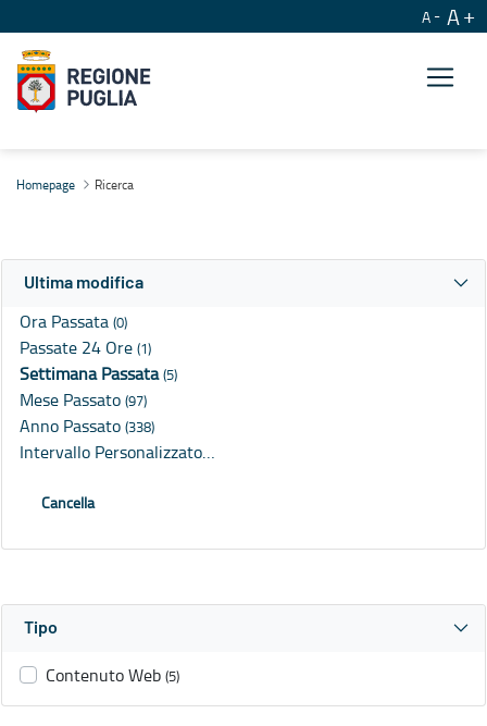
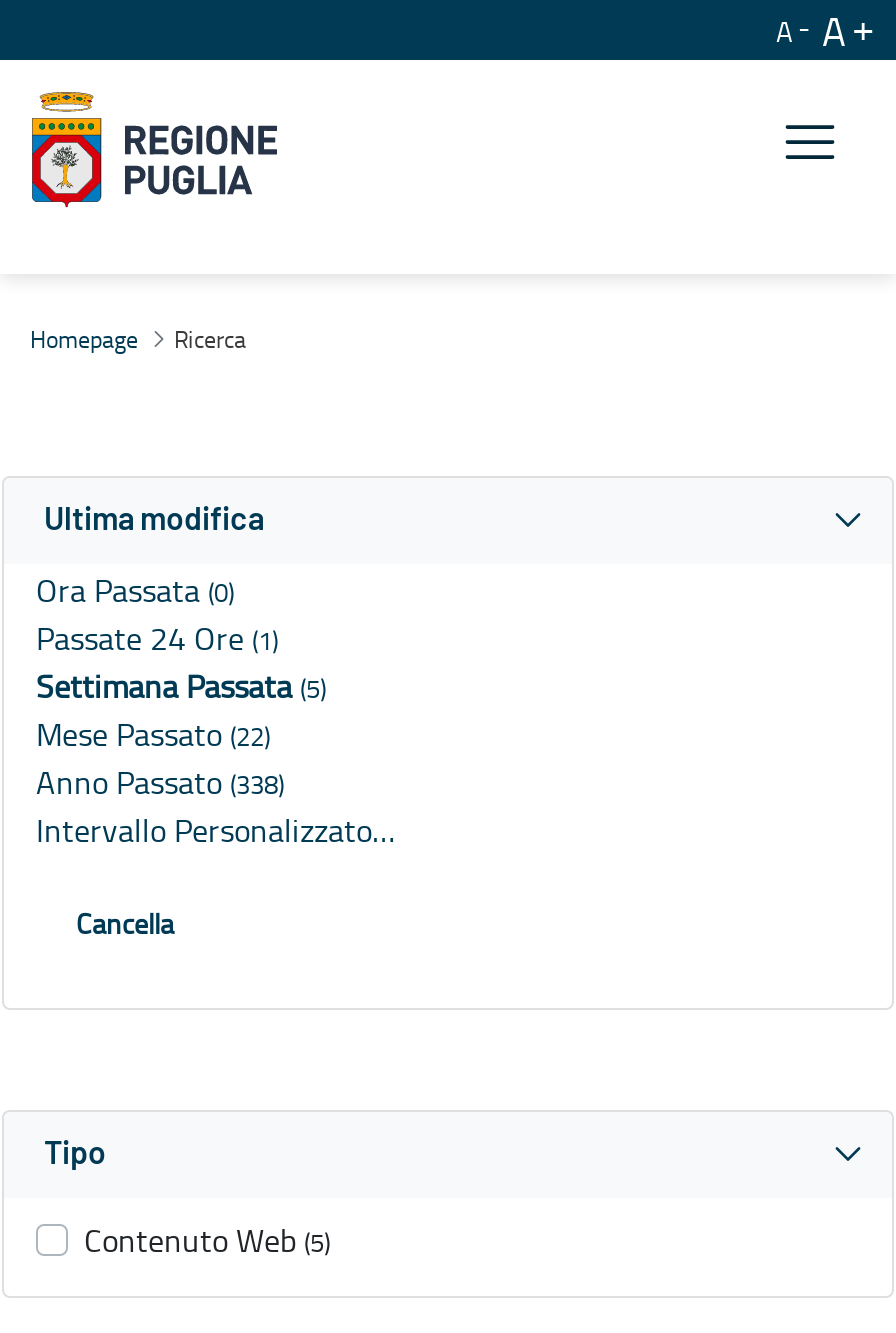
- Mese Passato (97)
+ Mese Passato (22)
